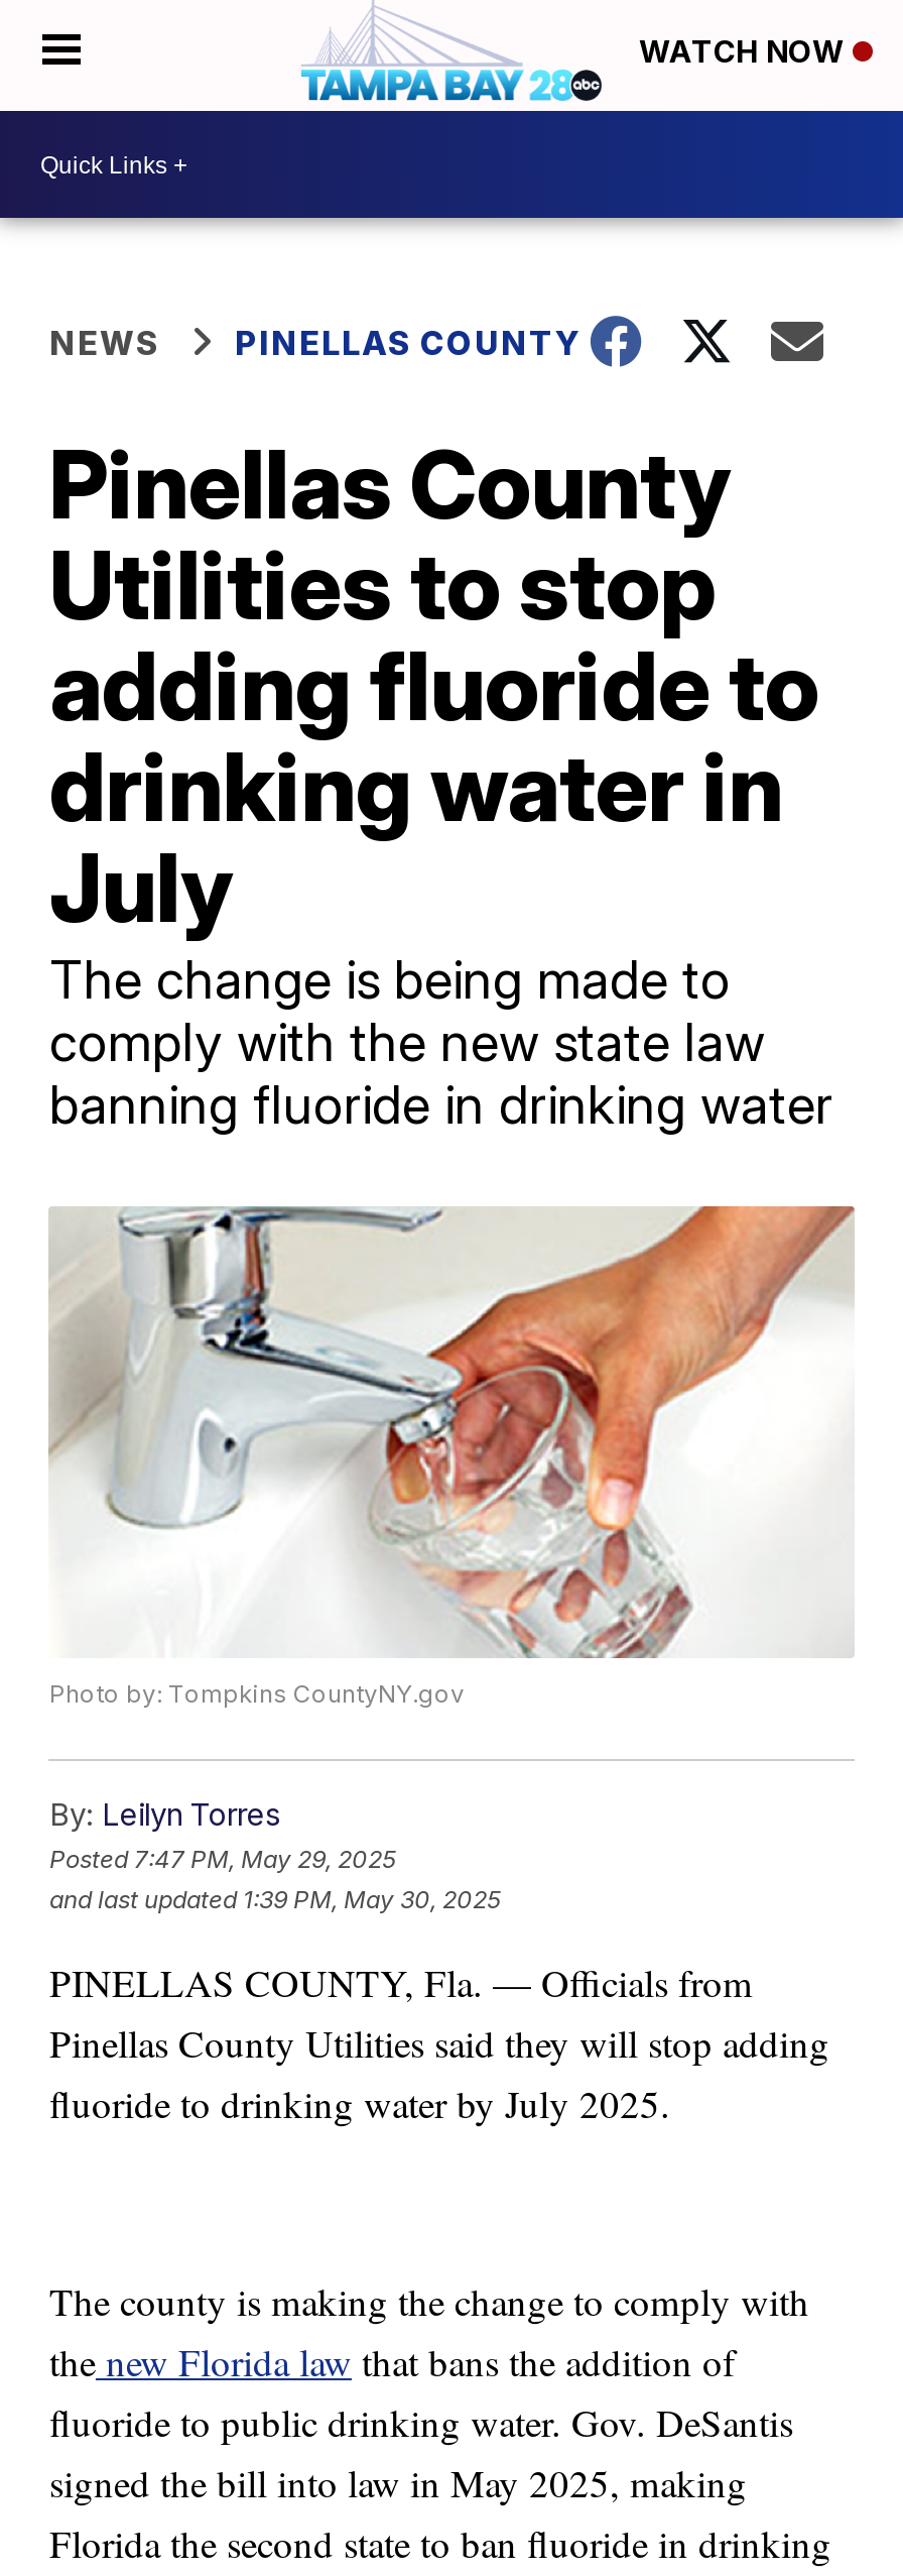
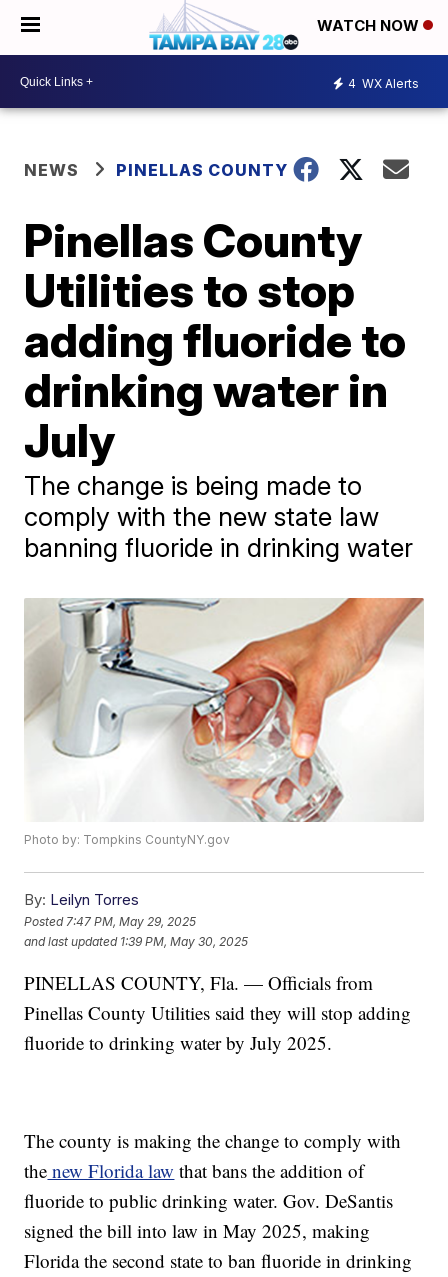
+ 4 WX Alerts
